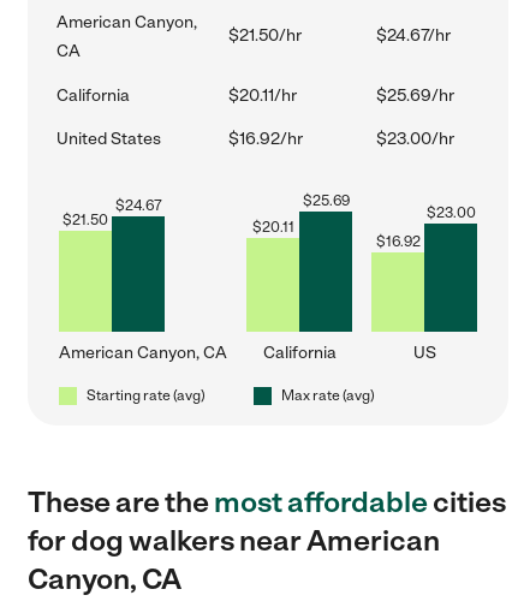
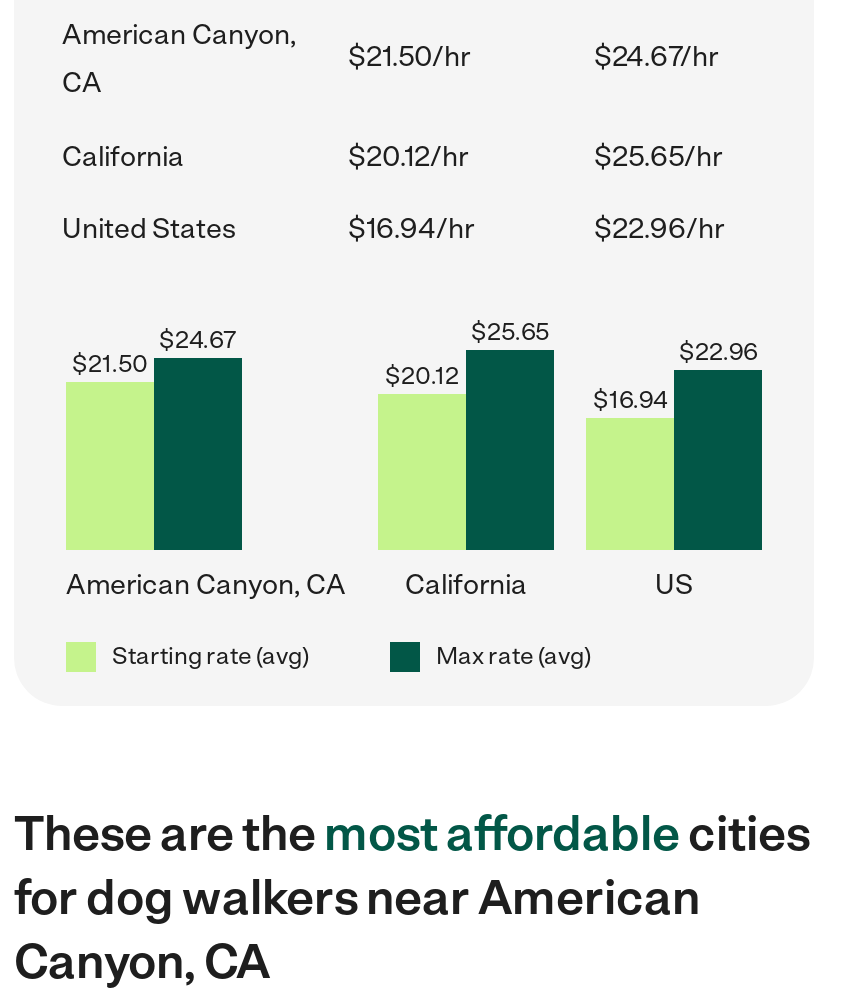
- $20.11/hr
- $25.69/hr
+ $20.12/hr
+ $25.65/hr

- $16.92/hr
- $23.00/hr
+ $16.94/hr
+ $22.96/hr

- $25.69
+ $25.65

- $23.00
+ $22.96

- $20.11
+ $20.12

- $16.92
+ $16.94
